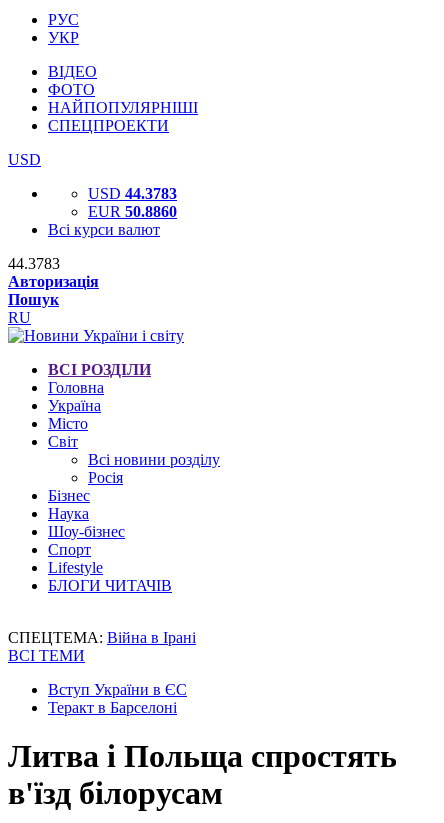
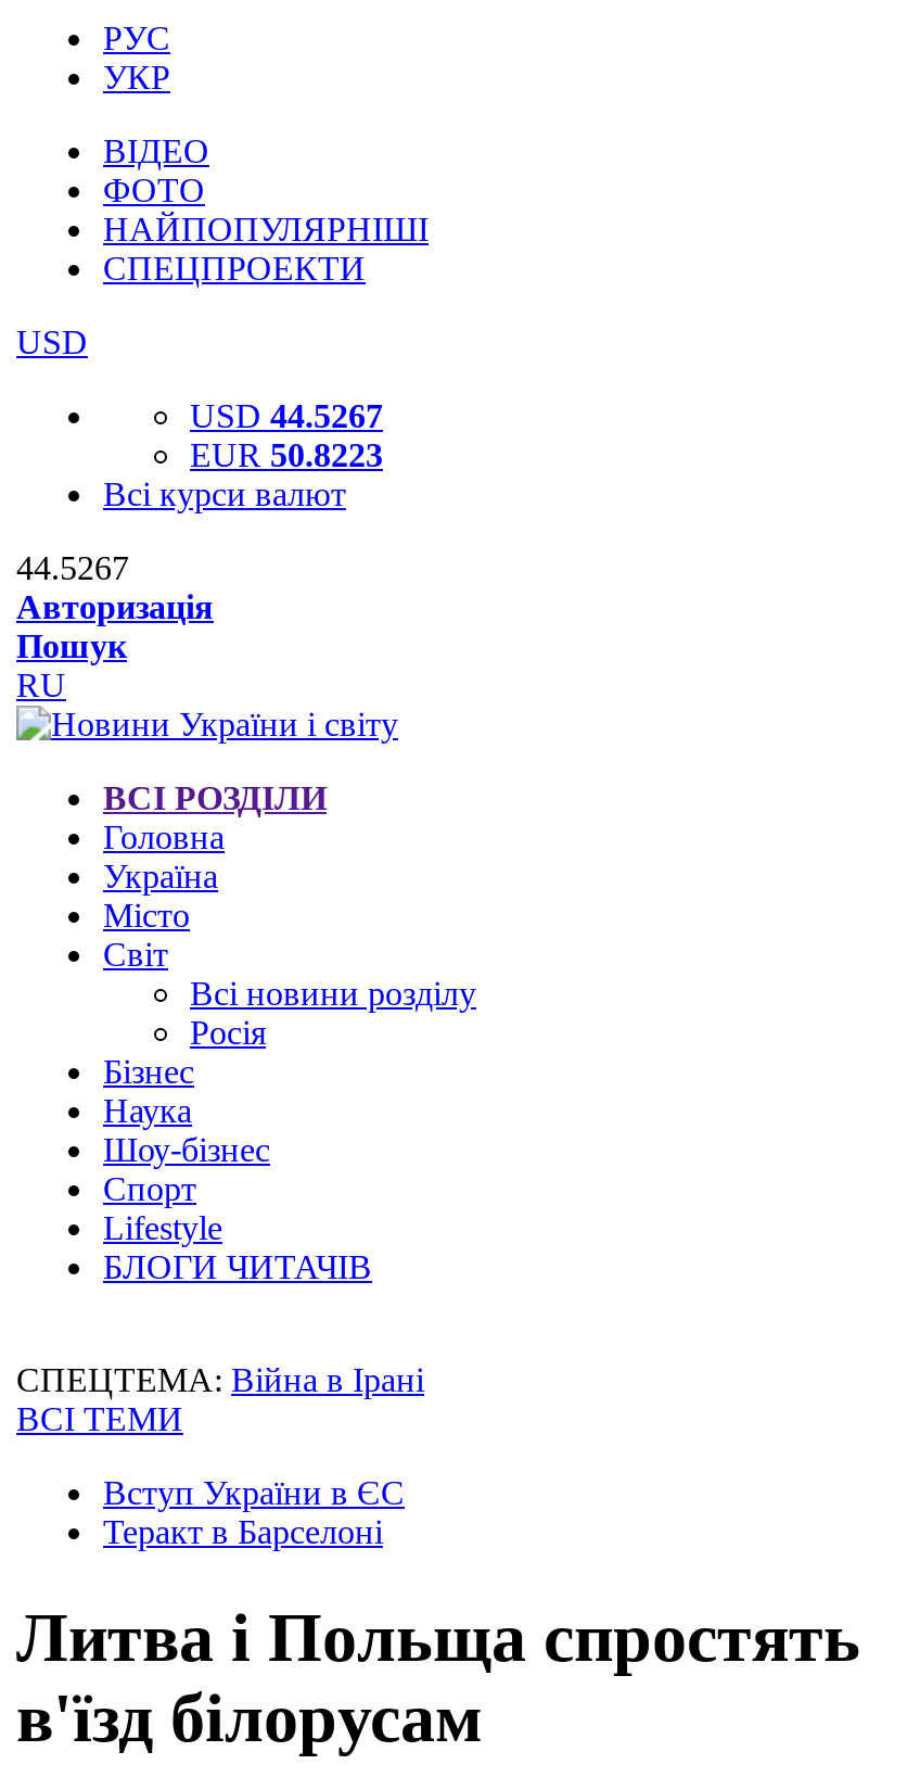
- USD 44.3783
+ USD 44.5267

- EUR 50.8860
+ EUR 50.8223

- 44.3783
+ 44.5267
